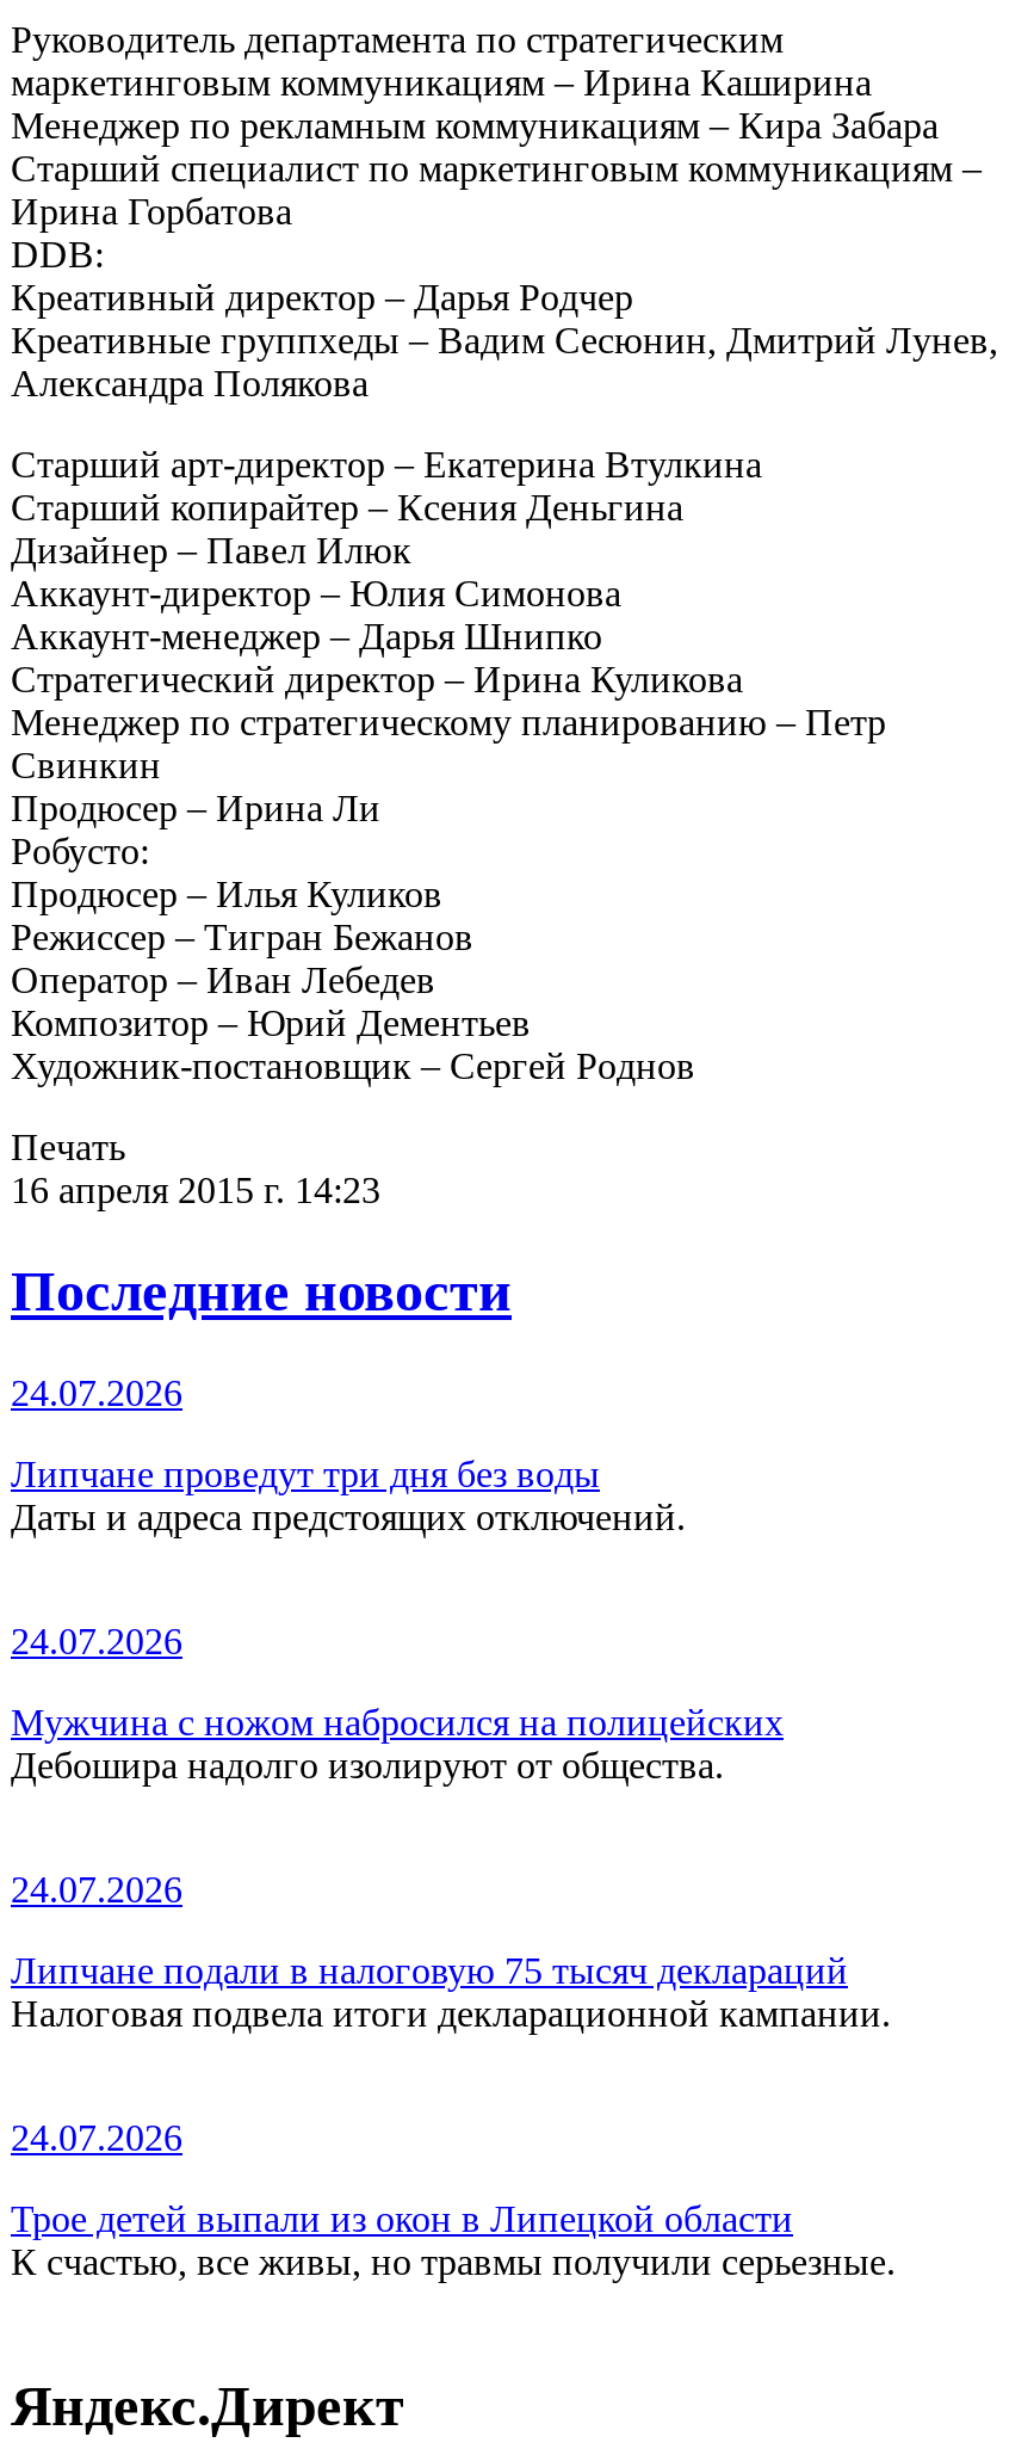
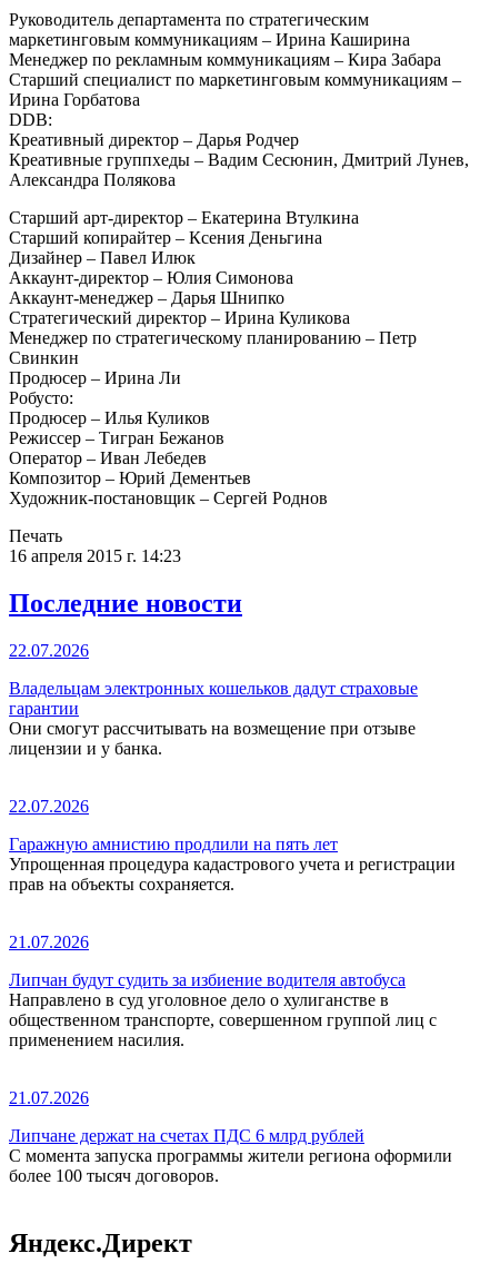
- 24.07.2026
+ 22.07.2026

- Липчане проведут три дня без воды
- Даты и адреса предстоящих отключений.
+ Владельцам электронных кошельков дадут страховые
+ гарантии
+ Они смогут рассчитывать на возмещение при отзыве
+ лицензии и у банка.

- 24.07.2026
+ 22.07.2026

- Мужчина с ножом набросился на полицейских
- Дебошира надолго изолируют от общества.
+ Гаражную амнистию продлили на пять лет
+ Упрощенная процедура кадастрового учета и регистрации
+ прав на объекты сохраняется.

- 24.07.2026
+ 21.07.2026

- Липчане подали в налоговую 75 тысяч деклараций
- Налоговая подвела итоги декларационной кампании.
+ Липчан будут судить за избиение водителя автобуса
+ Направлено в суд уголовное дело о хулиганстве в
+ общественном транспорте, совершенном группой лиц с
+ применением насилия.

- 24.07.2026
+ 21.07.2026

- Трое детей выпали из окон в Липецкой области
- К счастью, все живы, но травмы получили серьезные.
+ Липчане держат на счетах ПДС 6 млрд рублей
+ С момента запуска программы жители региона оформили
+ более 100 тысяч договоров.
